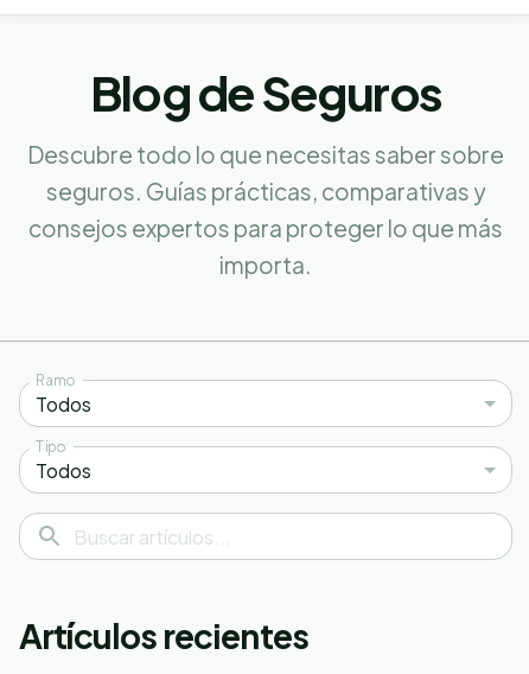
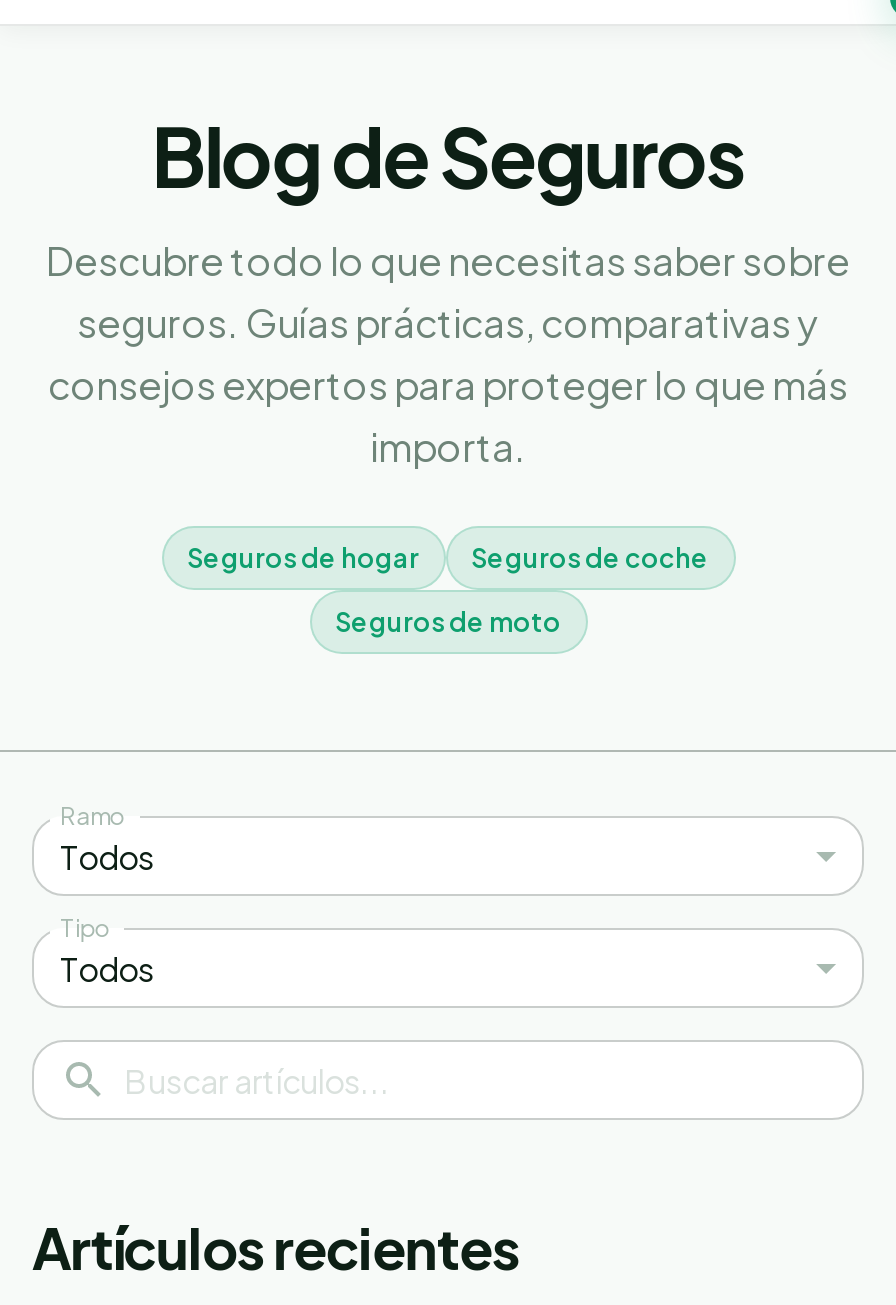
+ Seguros de hogar
+ Seguros de coche
+ Seguros de moto
